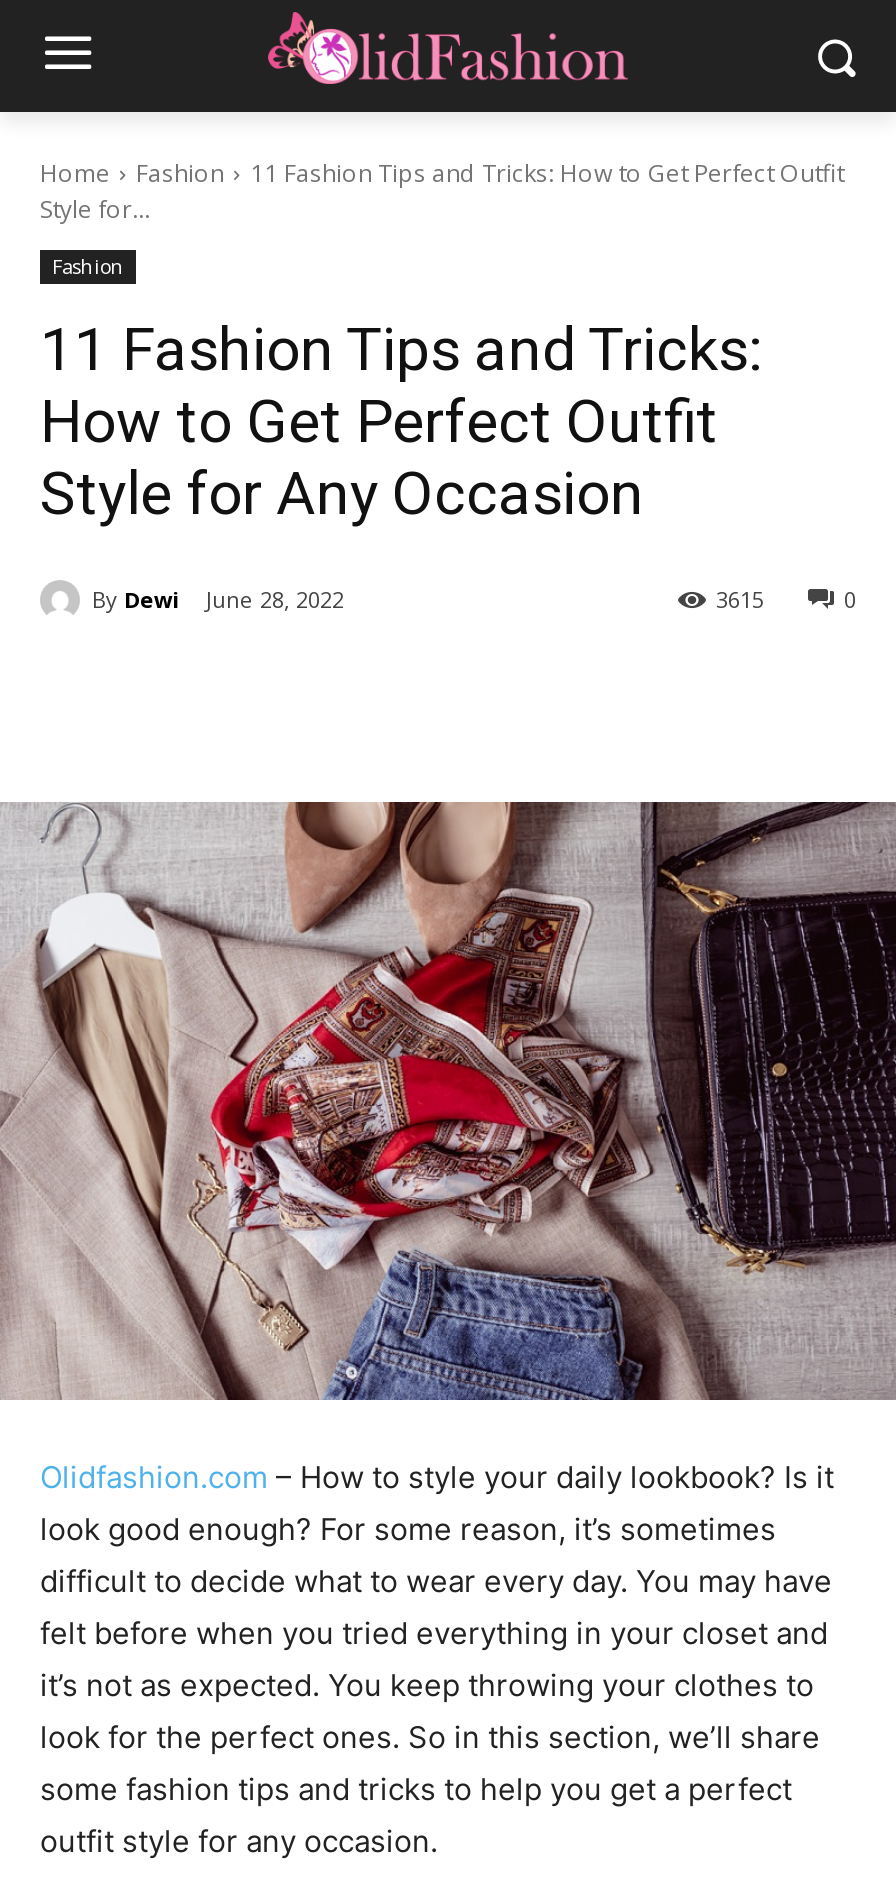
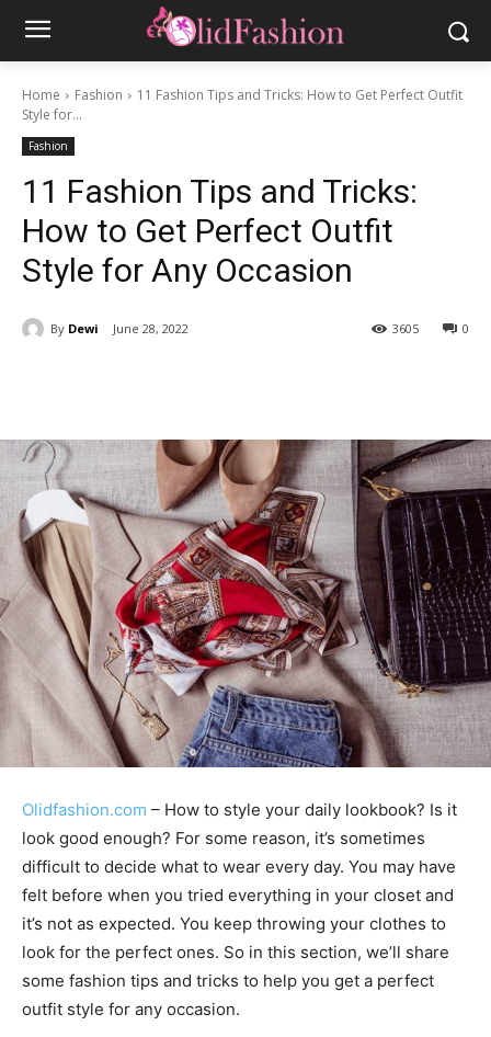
- 3615
+ 3605
